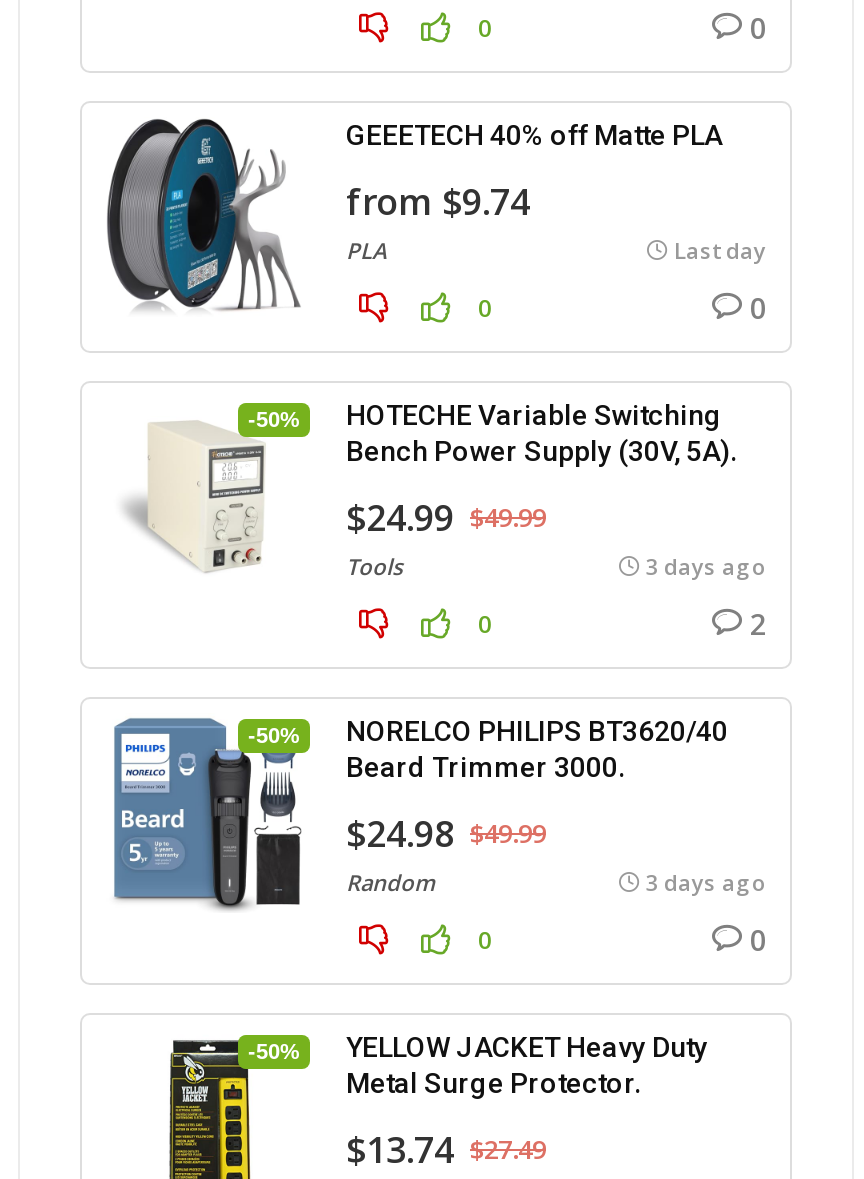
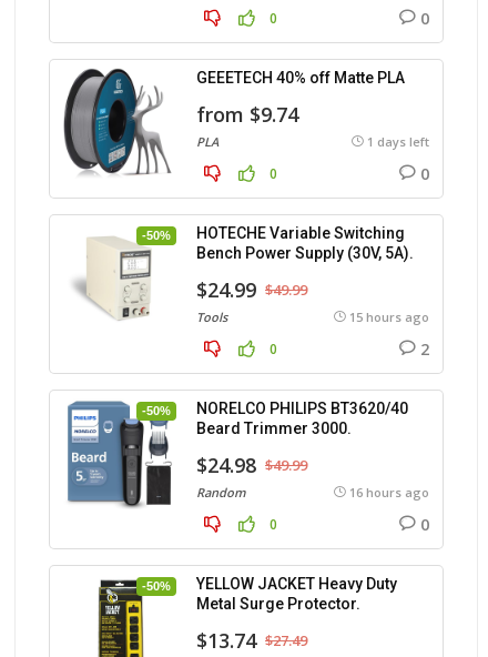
- Last day
+ 1 days left

- 3 days ago
+ 15 hours ago

- 3 days ago
+ 16 hours ago
